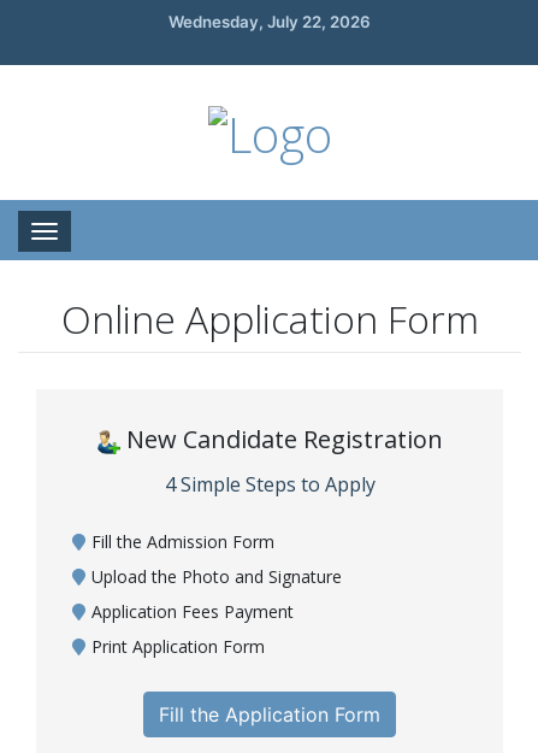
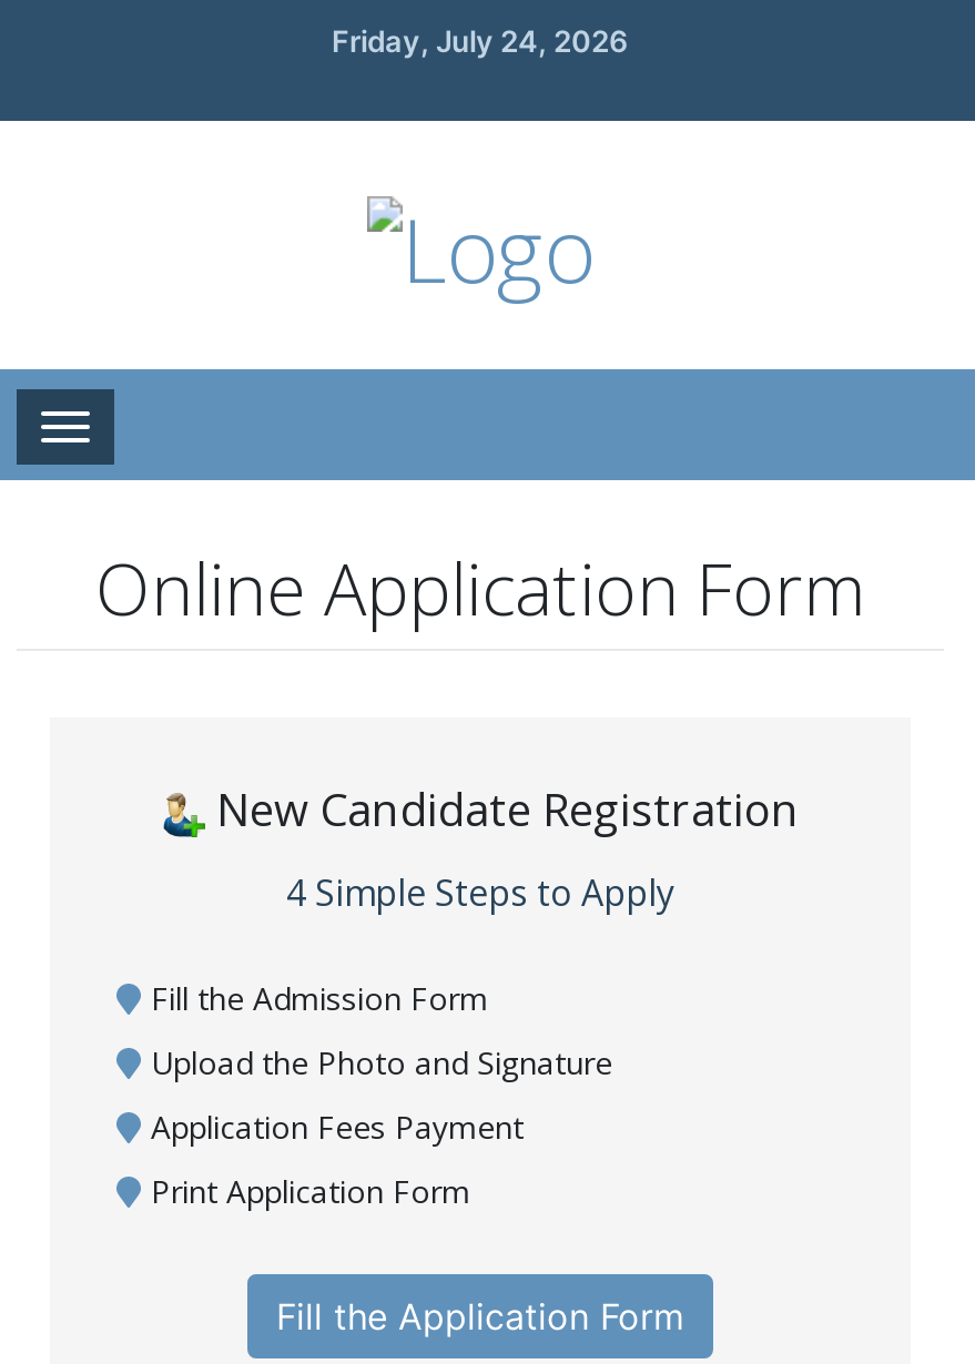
- Wednesday, July 22, 2026
+ Friday, July 24, 2026
